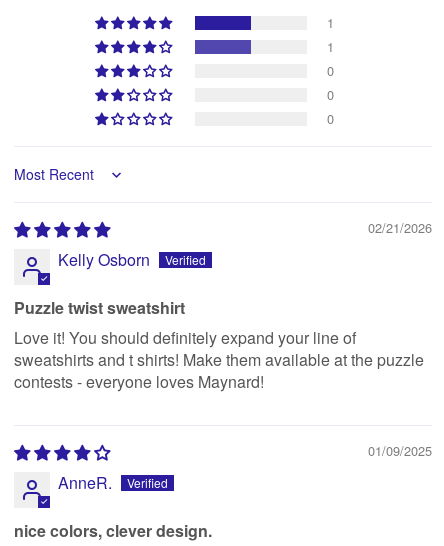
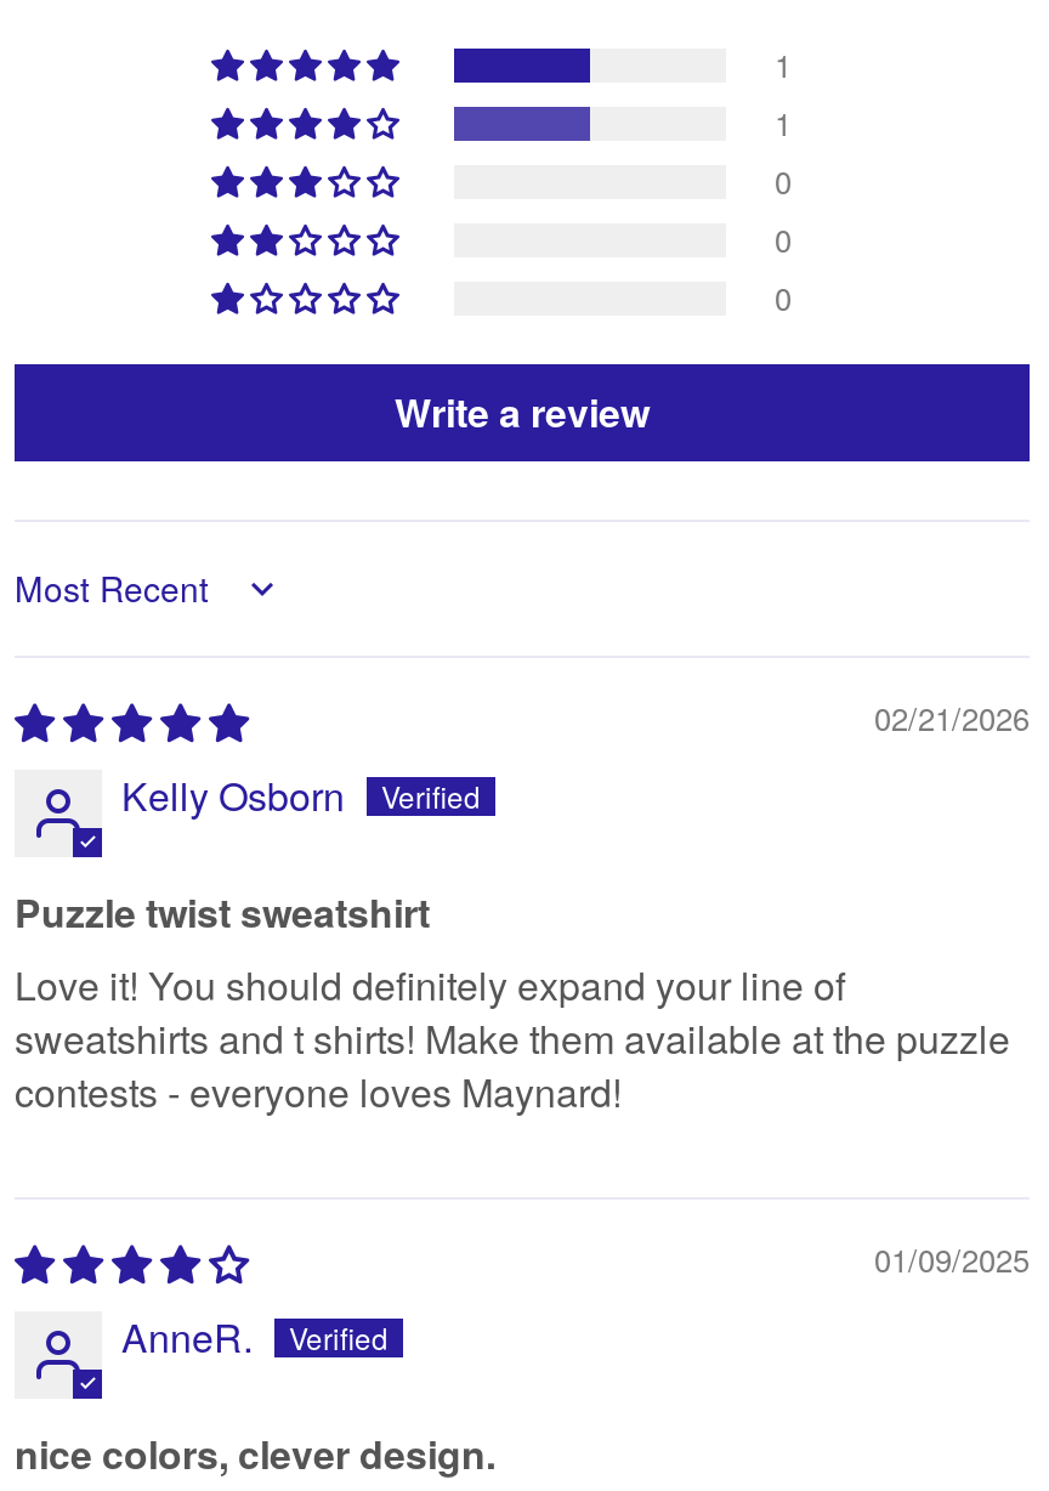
+ Write a review
